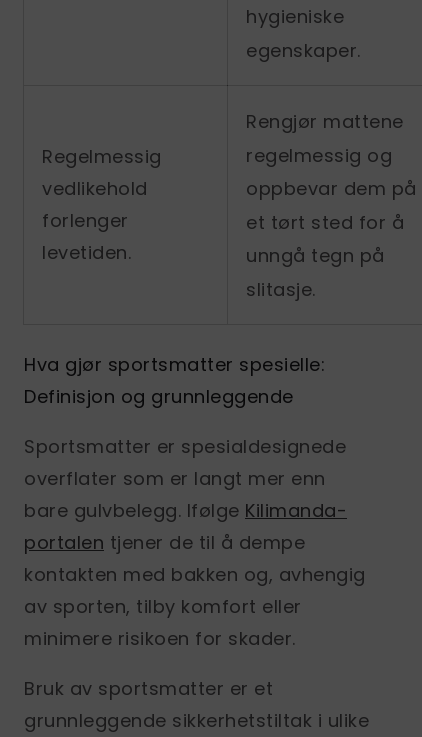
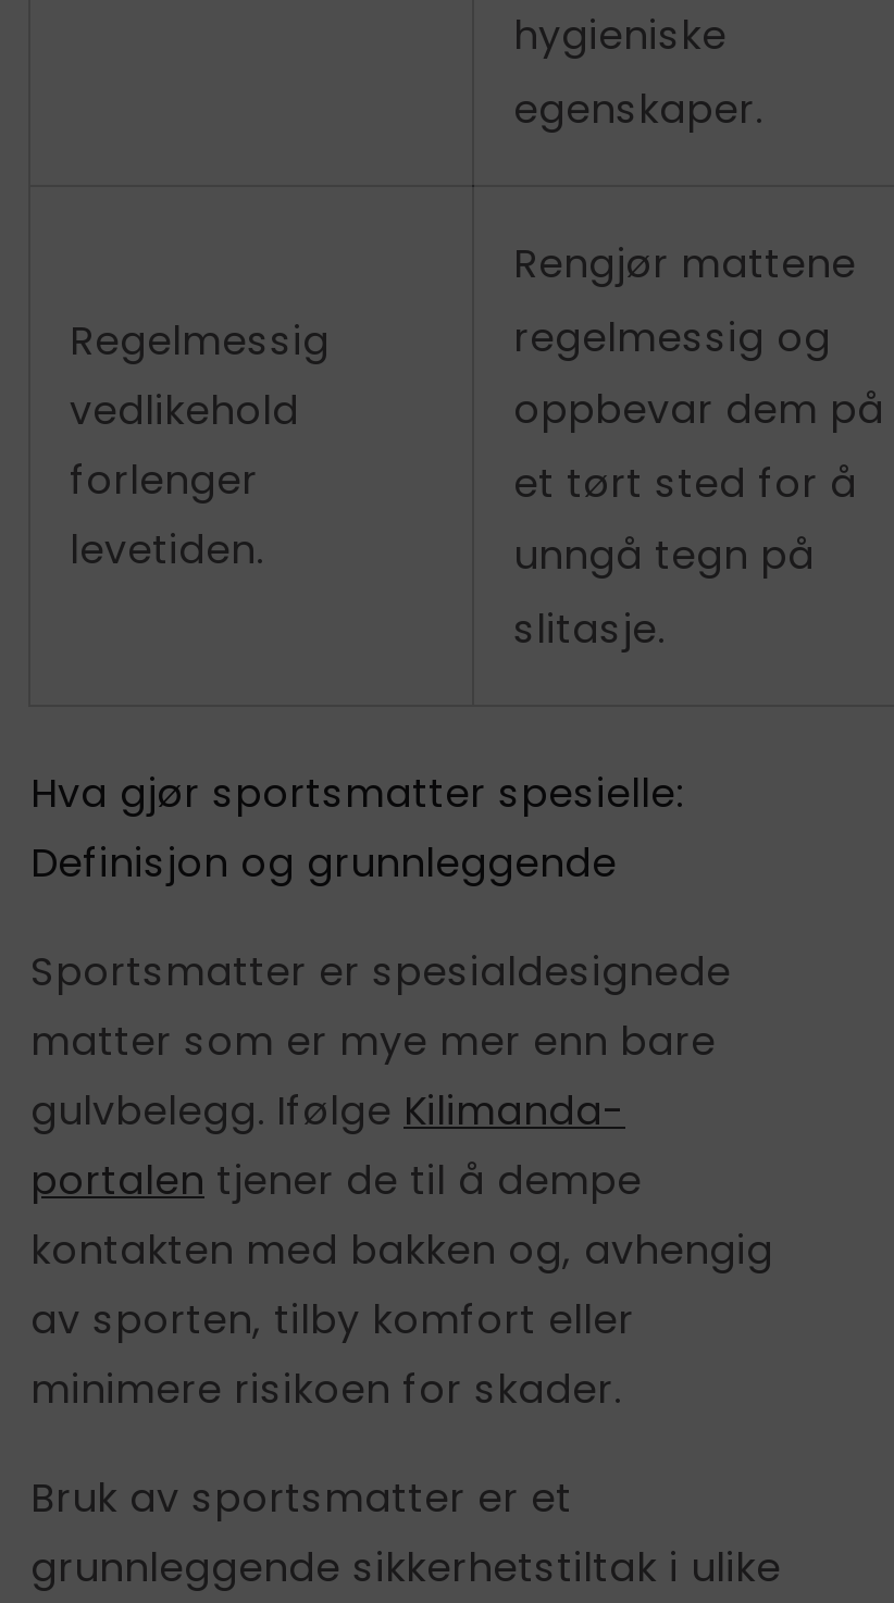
- overflater som er langt mer enn
- bare gulvbelegg. Ifølge Kilimanda-
+ matter som er mye mer enn bare
+ gulvbelegg. Ifølge Kilimanda-
